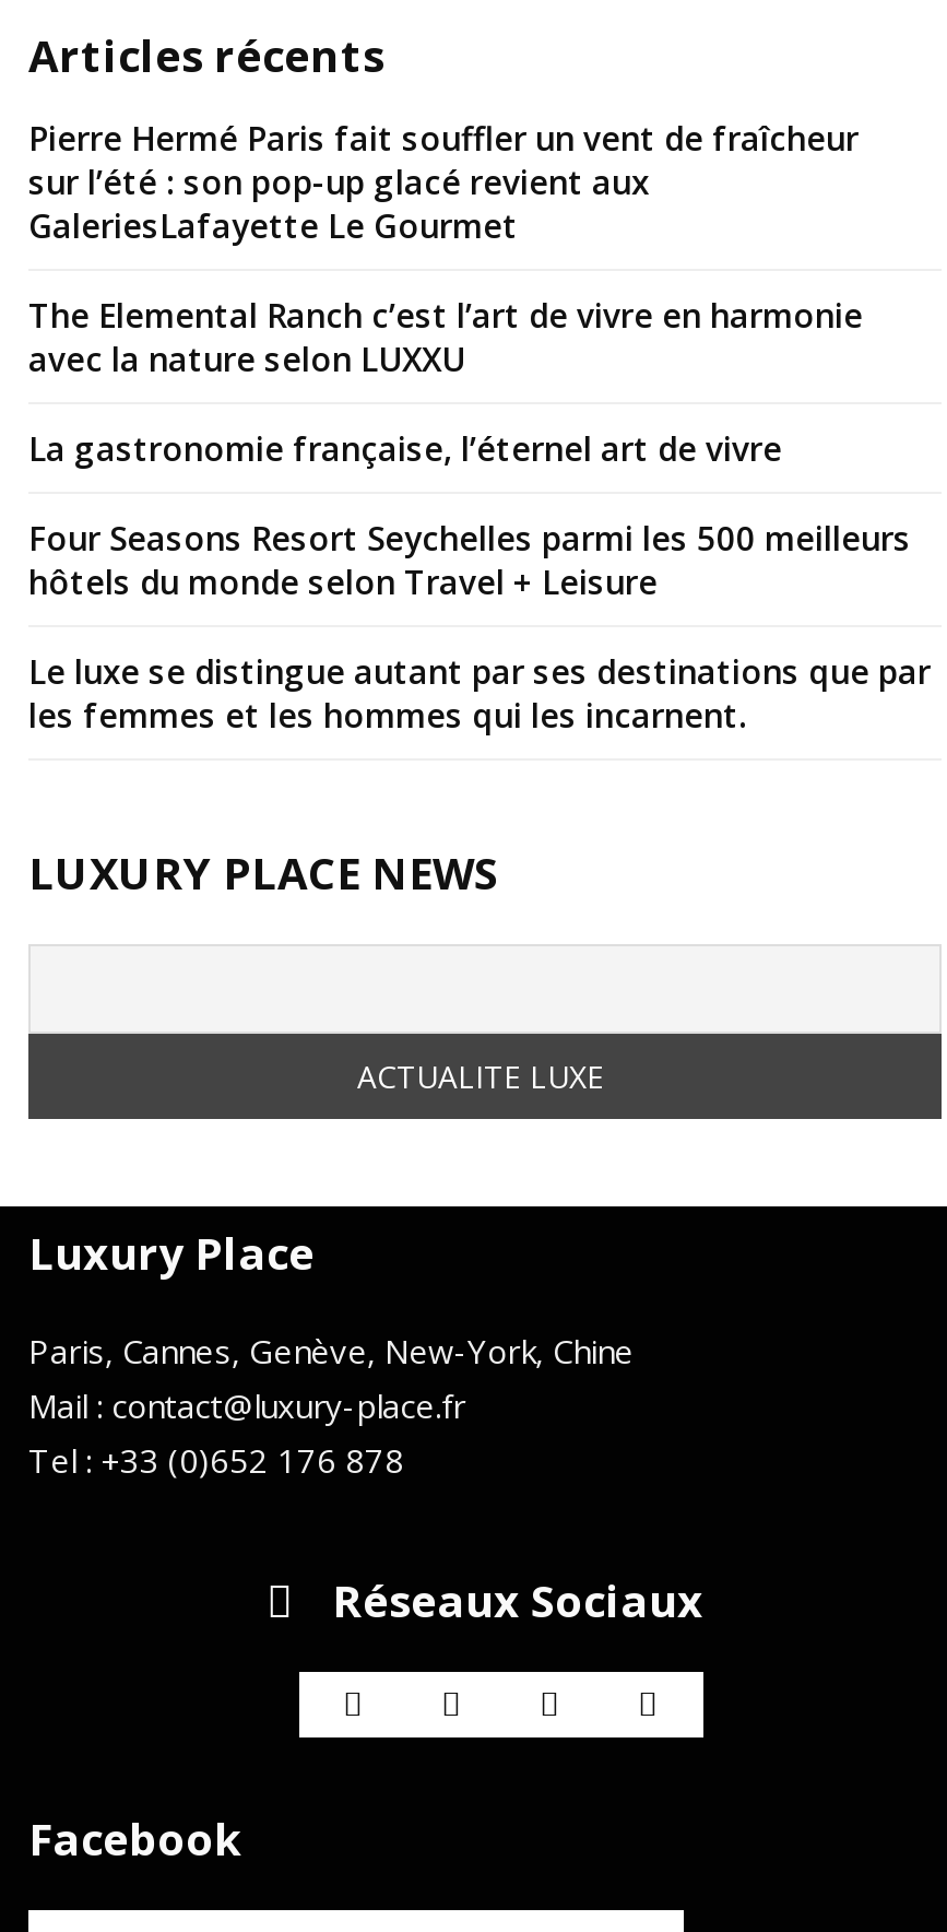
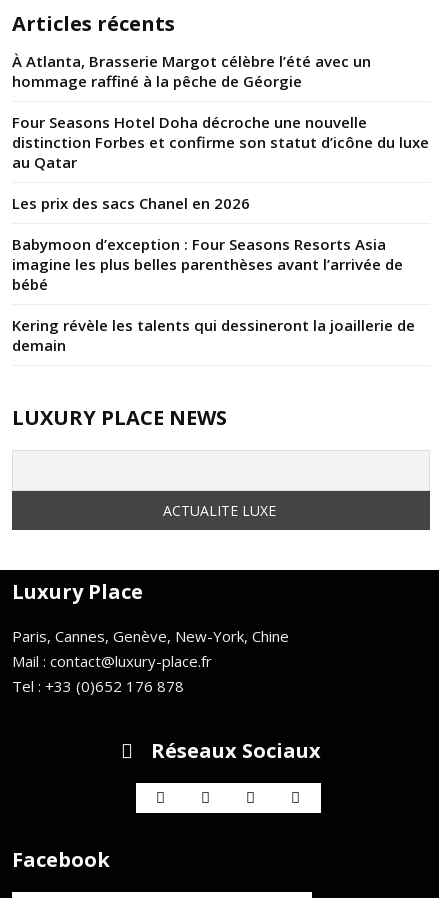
- Pierre Hermé Paris fait souffler un vent de fraîcheur
- sur l’été : son pop-up glacé revient aux
- GaleriesLafayette Le Gourmet
+ À Atlanta, Brasserie Margot célèbre l’été avec un
+ hommage raffiné à la pêche de Géorgie

- The Elemental Ranch c’est l’art de vivre en harmonie
- avec la nature selon LUXXU
+ Four Seasons Hotel Doha décroche une nouvelle
+ distinction Forbes et confirme son statut d’icône du luxe
+ au Qatar

- La gastronomie française, l’éternel art de vivre
+ Les prix des sacs Chanel en 2026

- Four Seasons Resort Seychelles parmi les 500 meilleurs
- hôtels du monde selon Travel + Leisure
+ Babymoon d’exception : Four Seasons Resorts Asia
+ imagine les plus belles parenthèses avant l’arrivée de
+ bébé

- Le luxe se distingue autant par ses destinations que par
- les femmes et les hommes qui les incarnent.
+ Kering révèle les talents qui dessineront la joaillerie de
+ demain
